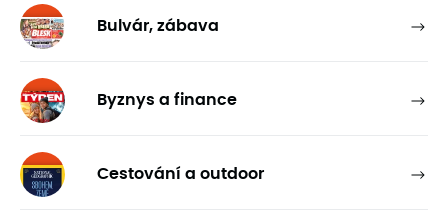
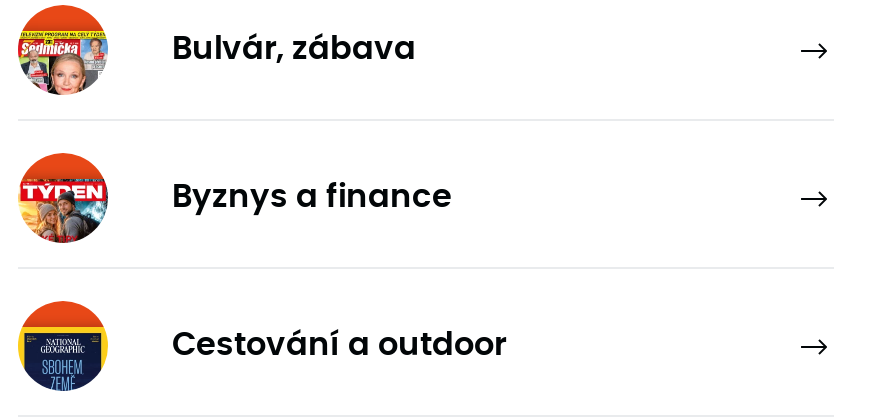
- [image]
+ [image]
